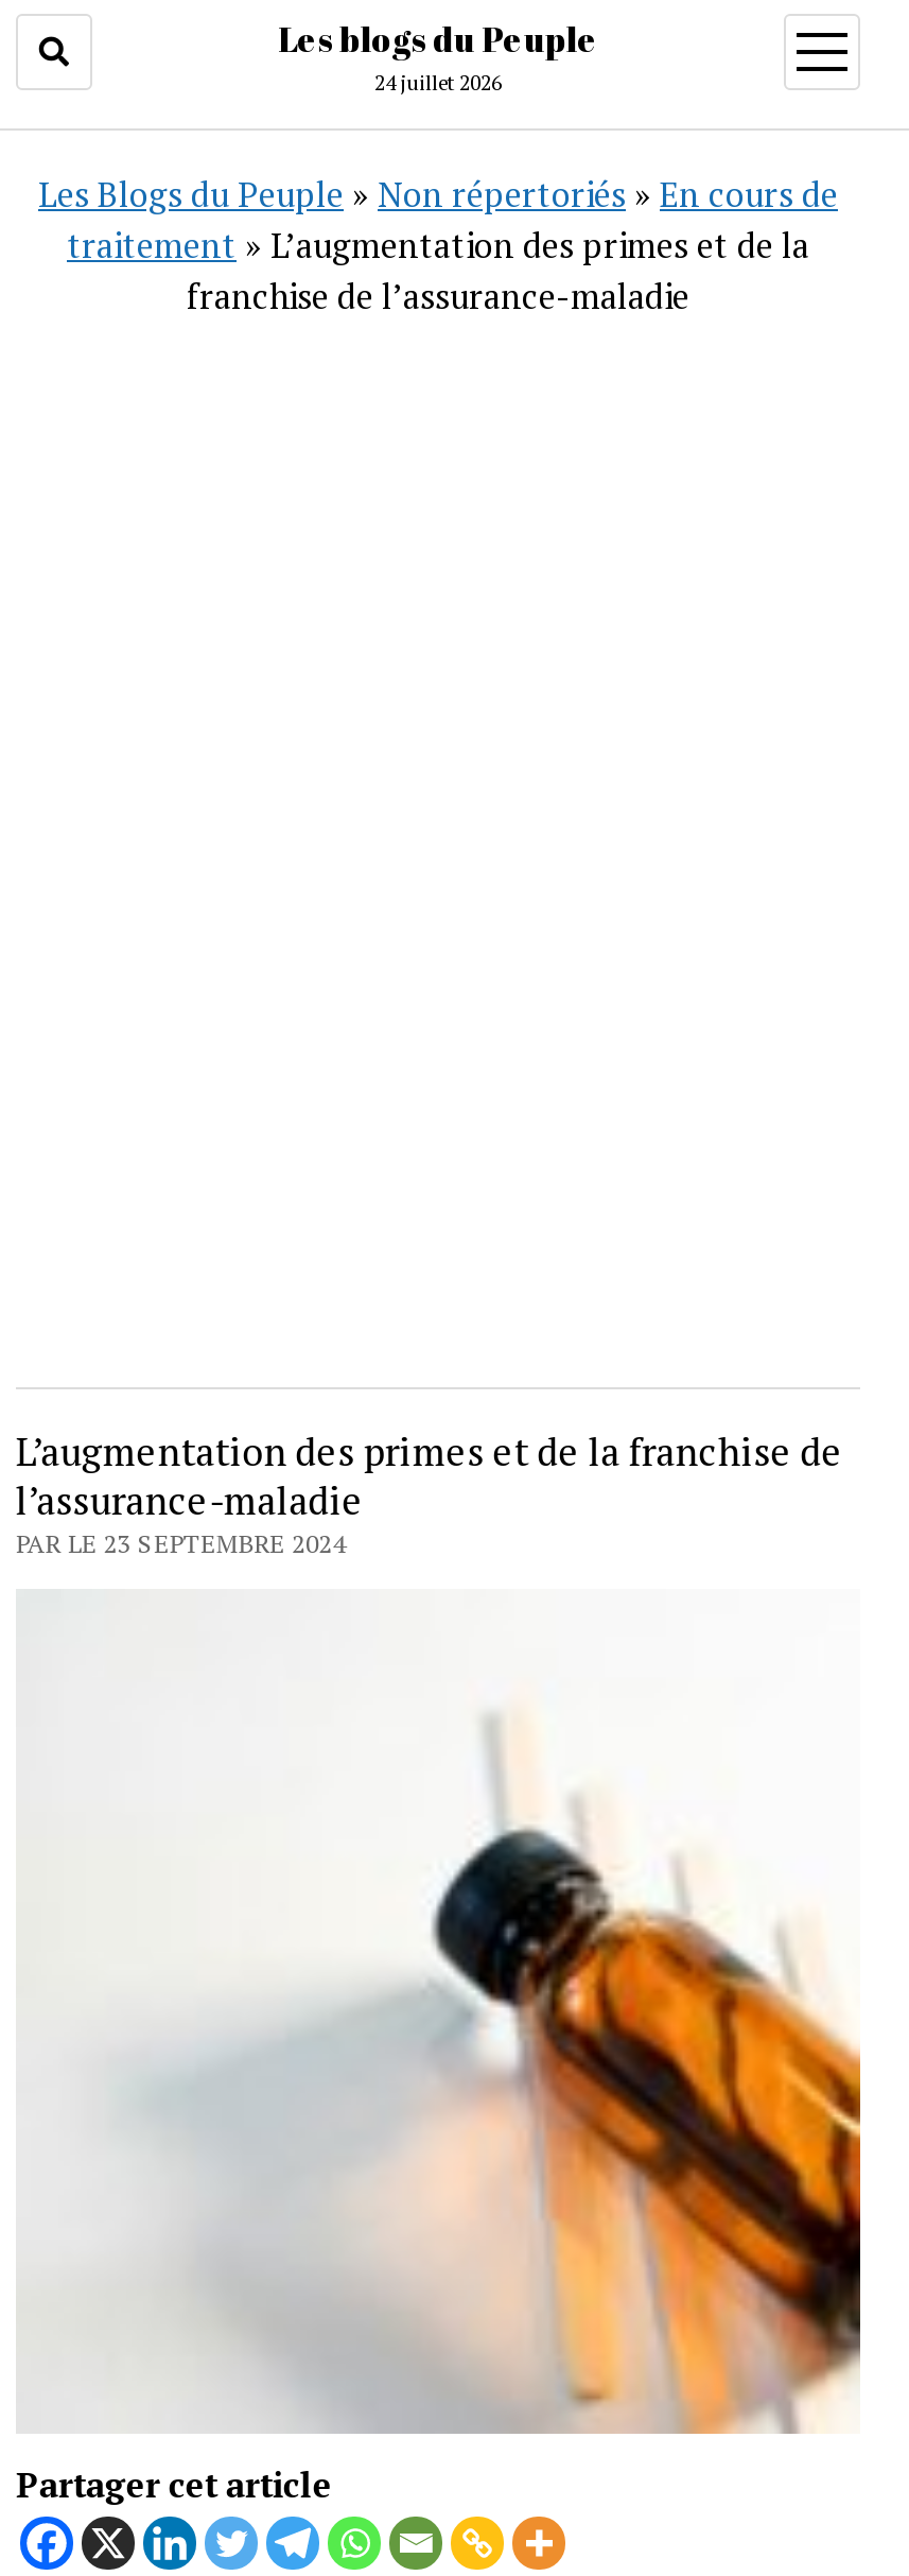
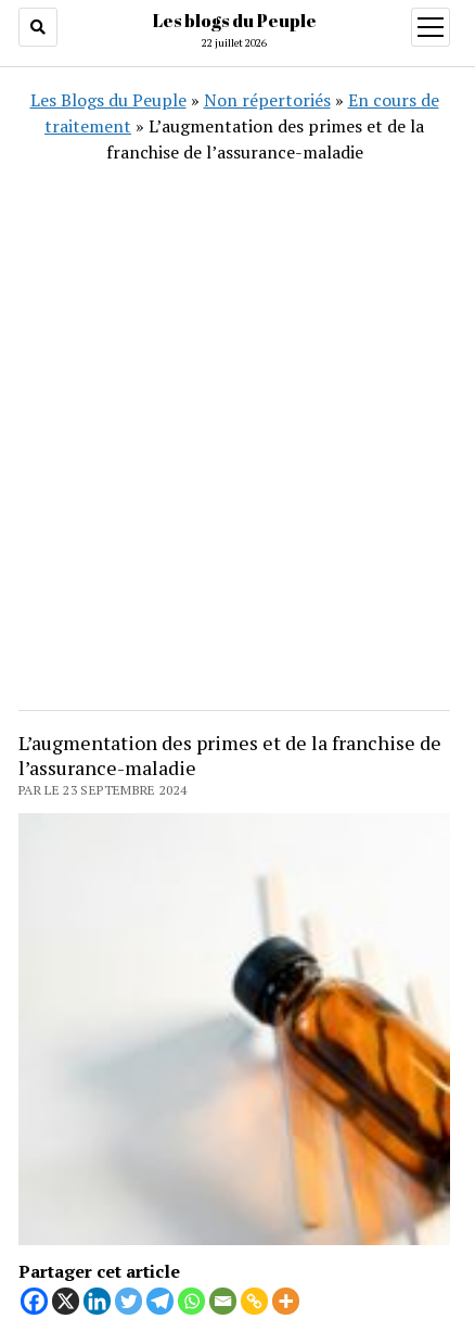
- 24 juillet 2026
+ 22 juillet 2026
